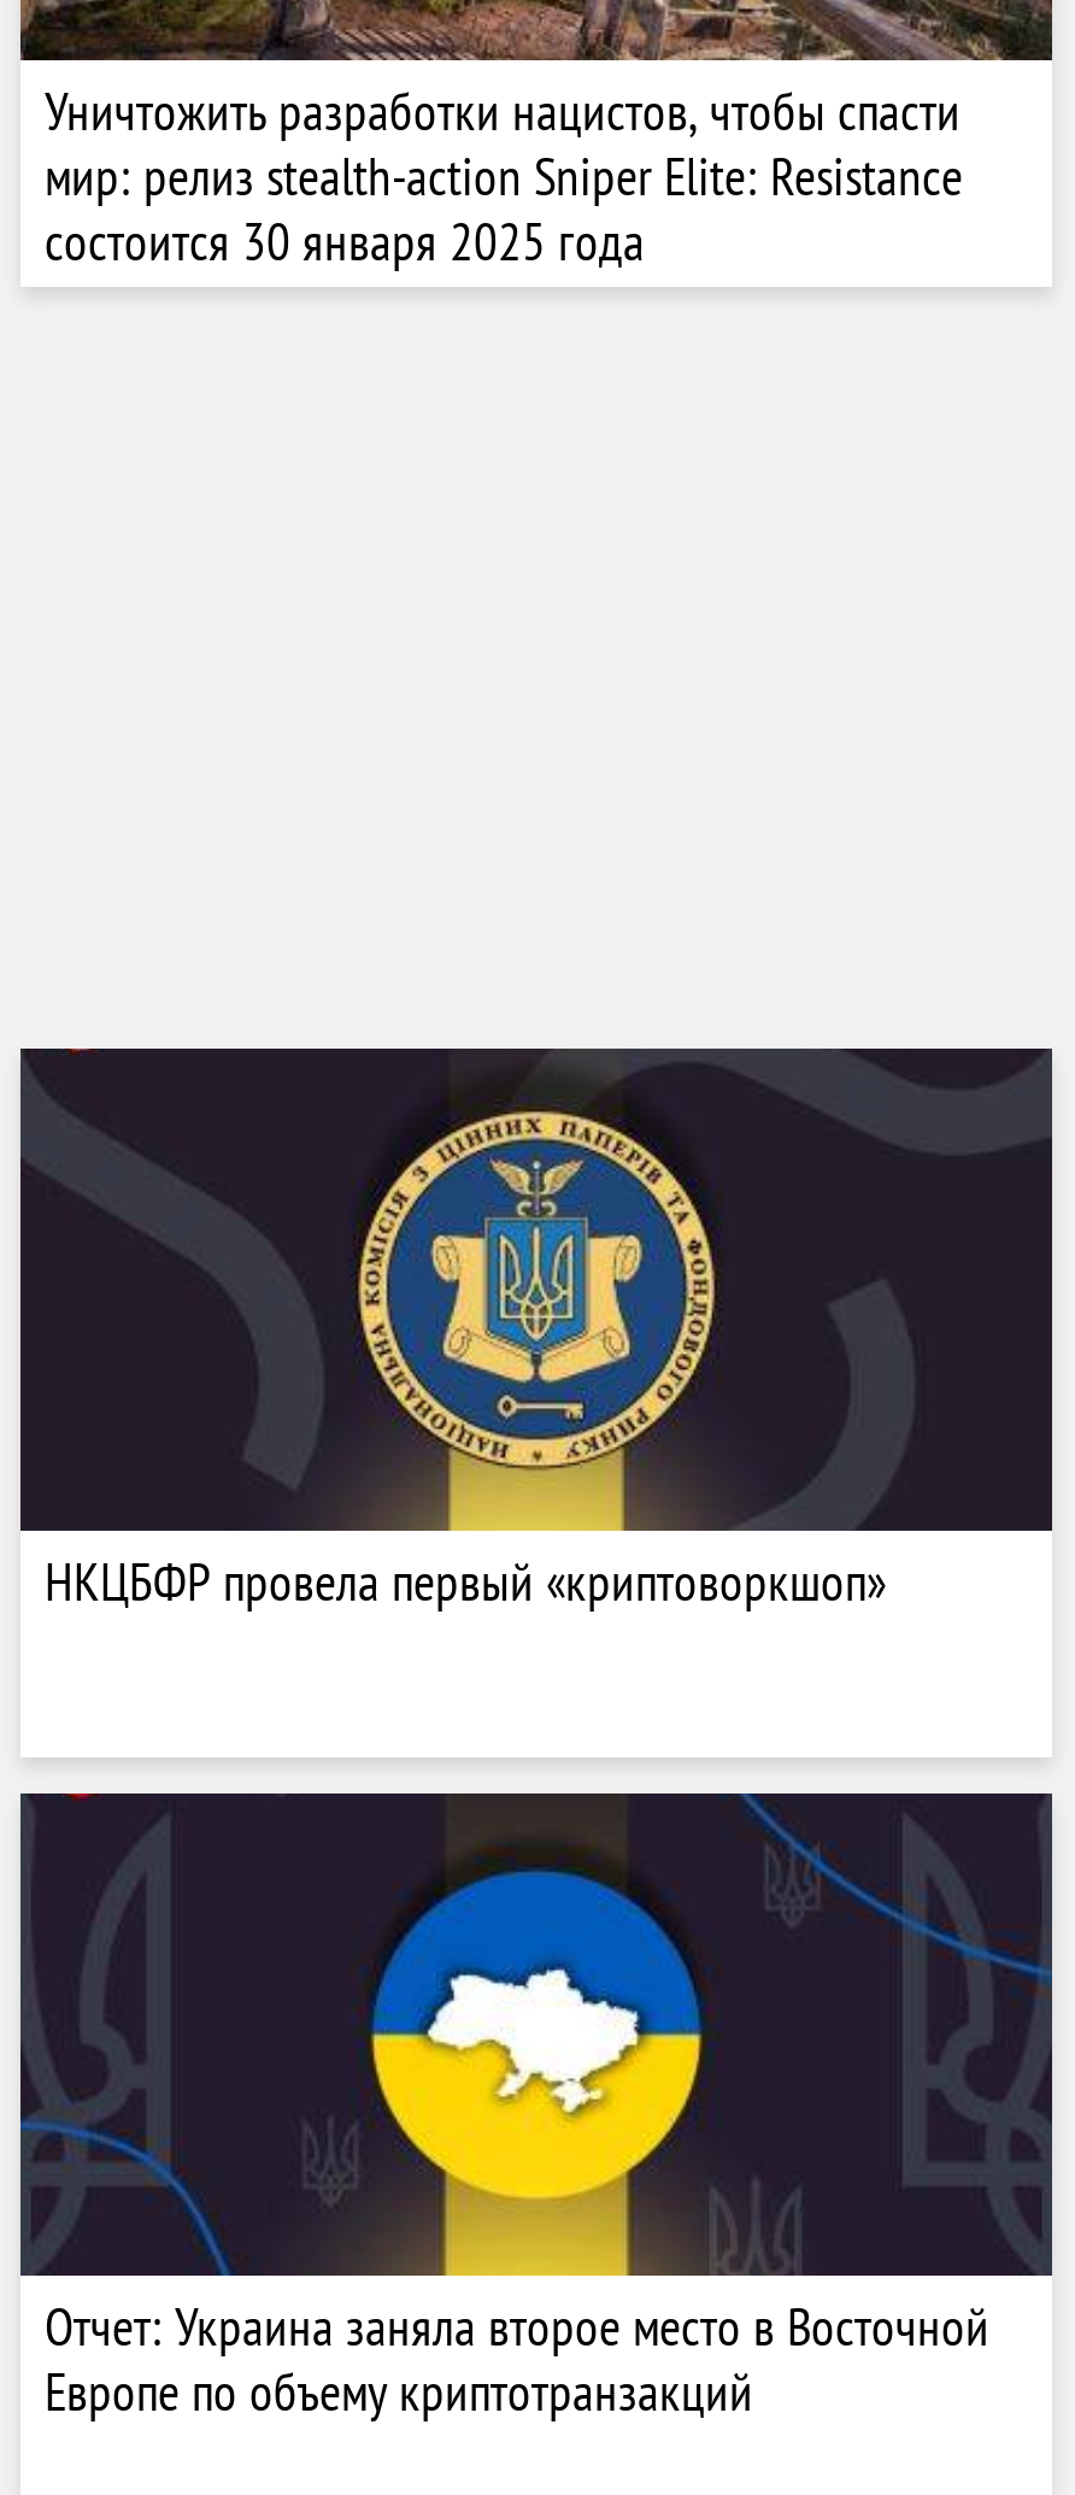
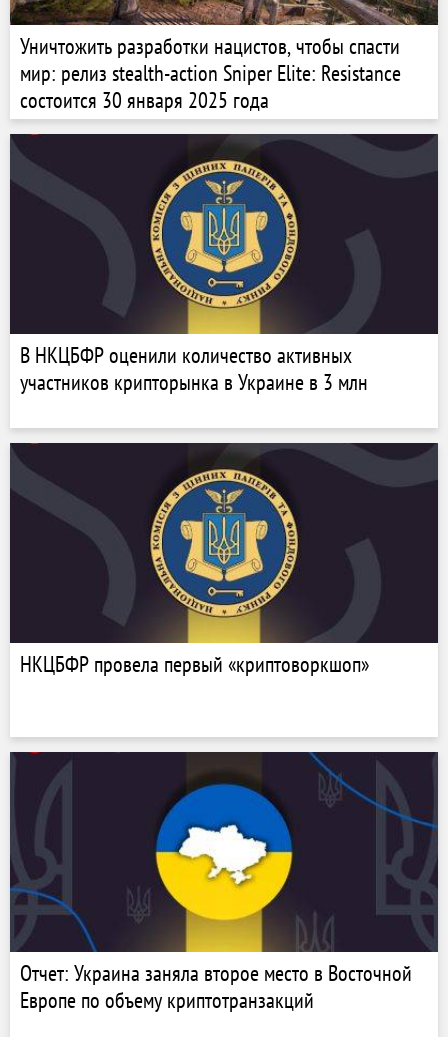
+ [image]
+ В НКЦБФР оценили количество активных
+ участников крипторынка в Украине в 3 млн
